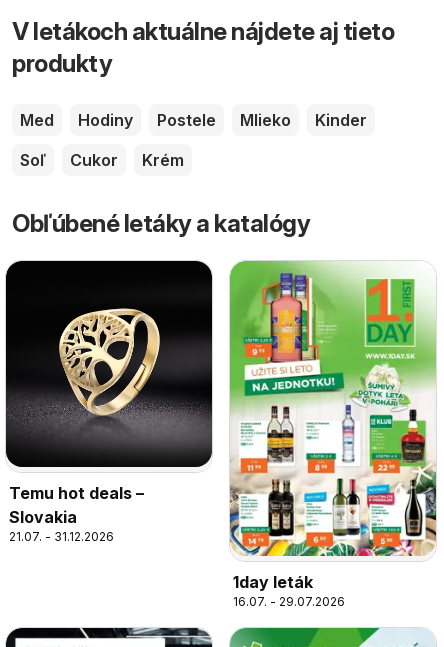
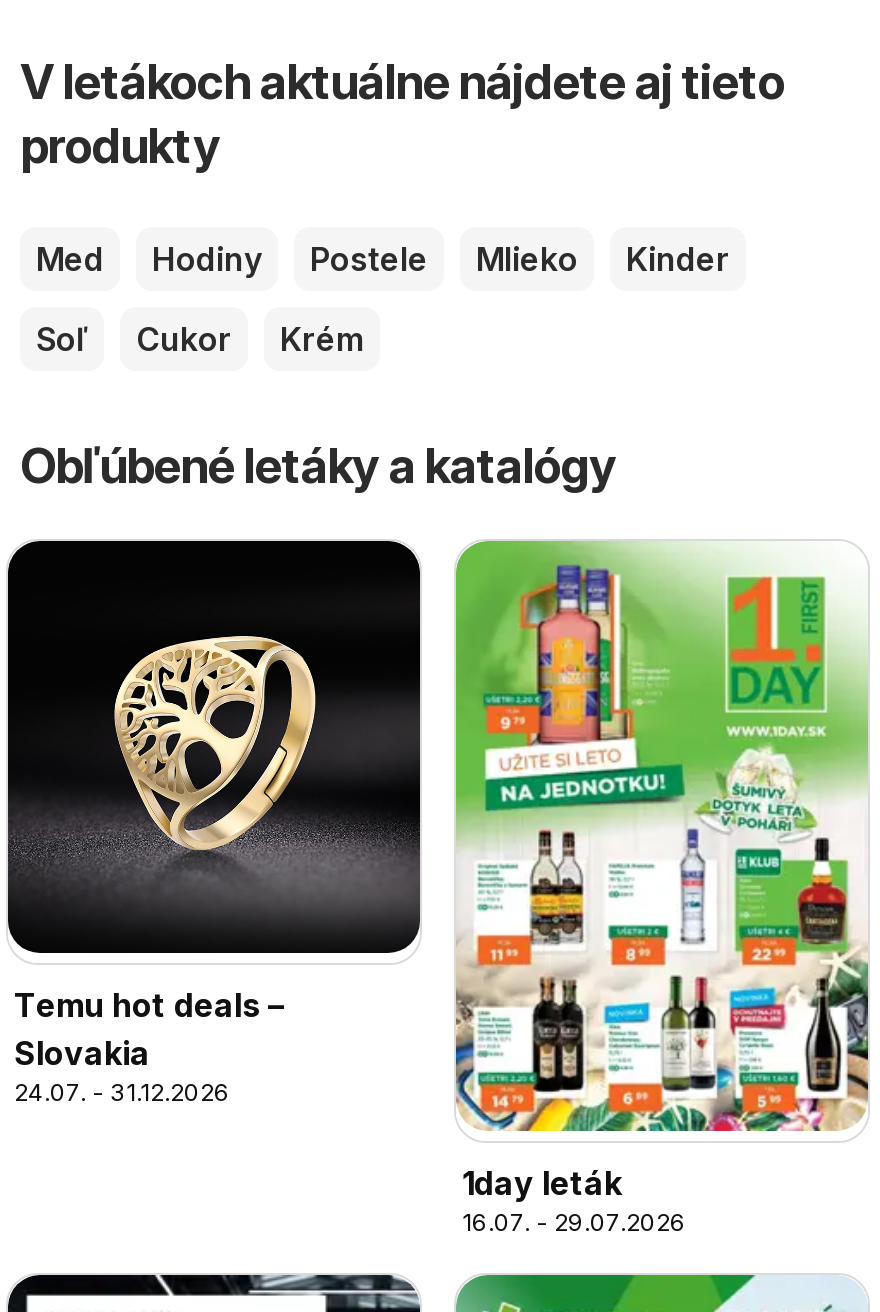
- 21.07. - 31.12.2026
+ 24.07. - 31.12.2026
